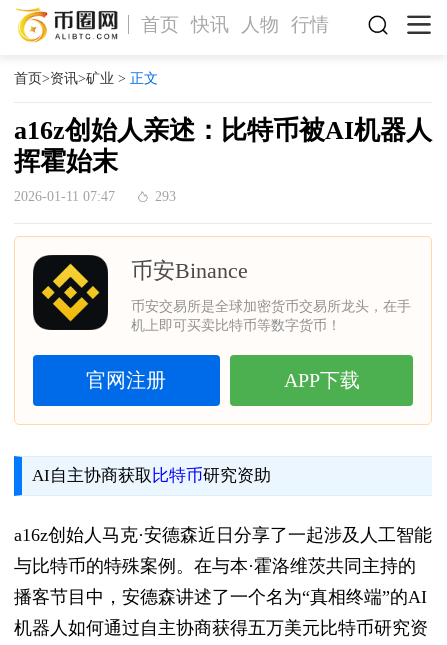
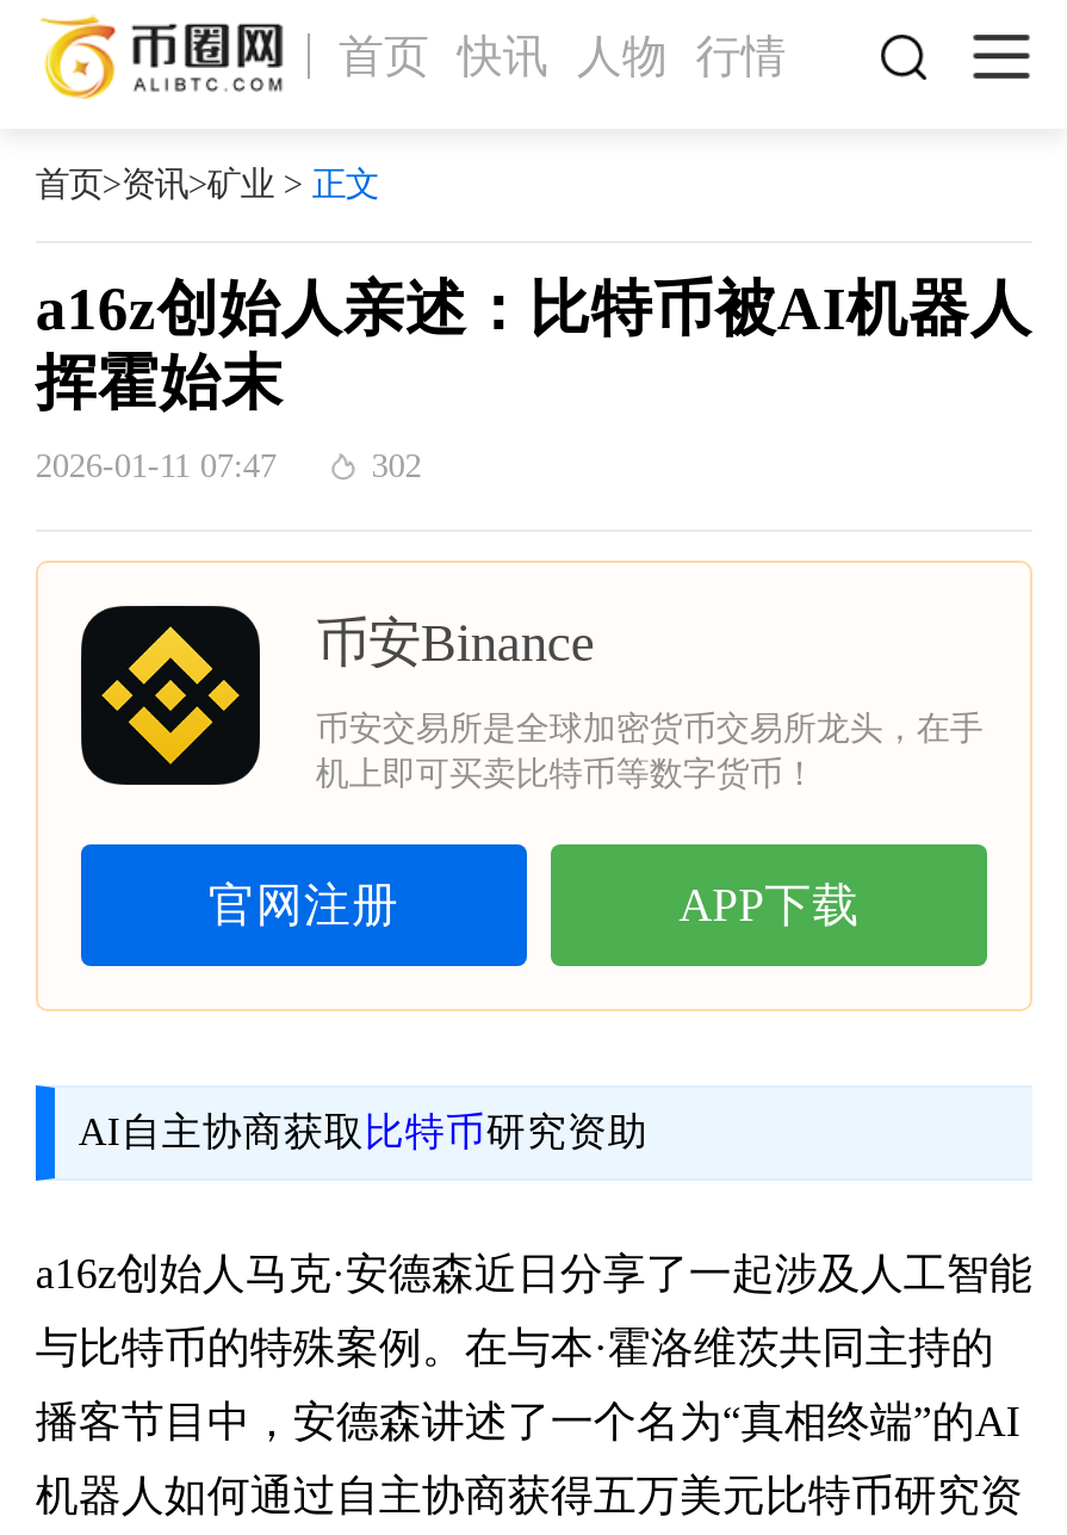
- 293
+ 302
